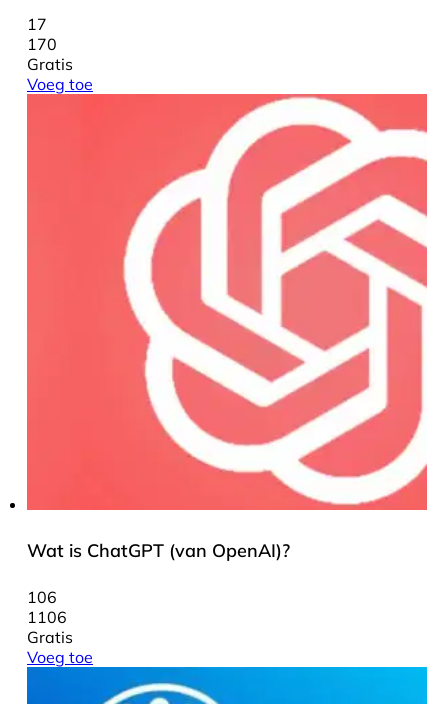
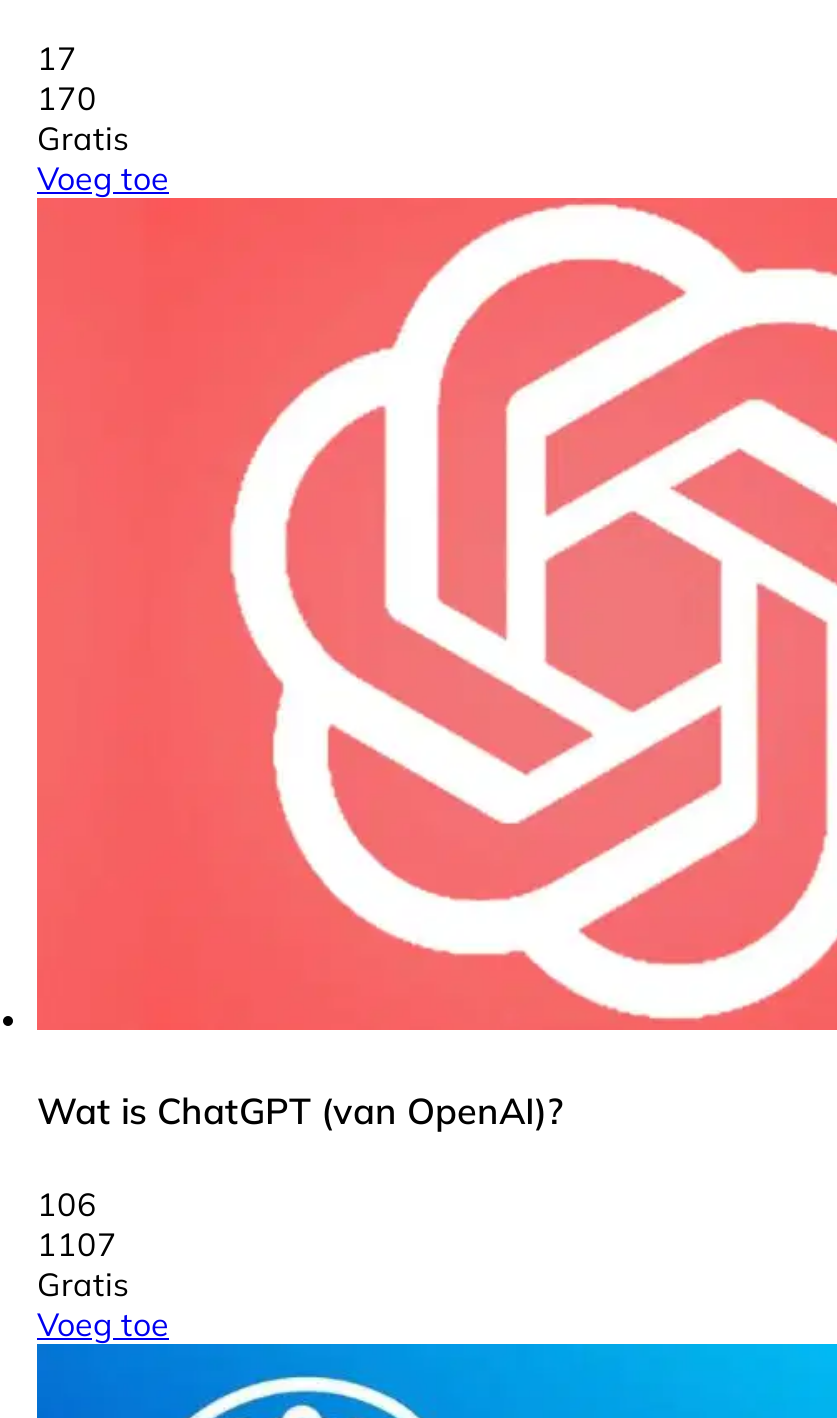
- 1106
+ 1107
